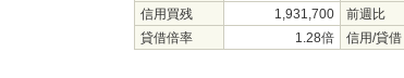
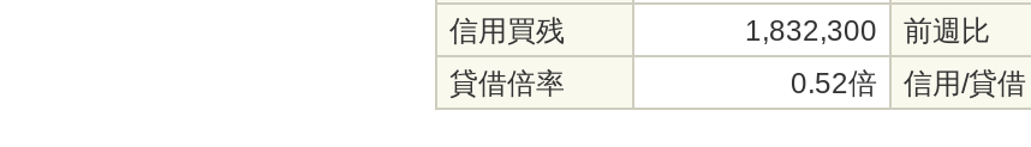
- 1,931,700 前週比
+ 1,832,300 前週比

- 1.28倍 信用/貸借
+ 0.52倍 信用/貸借
